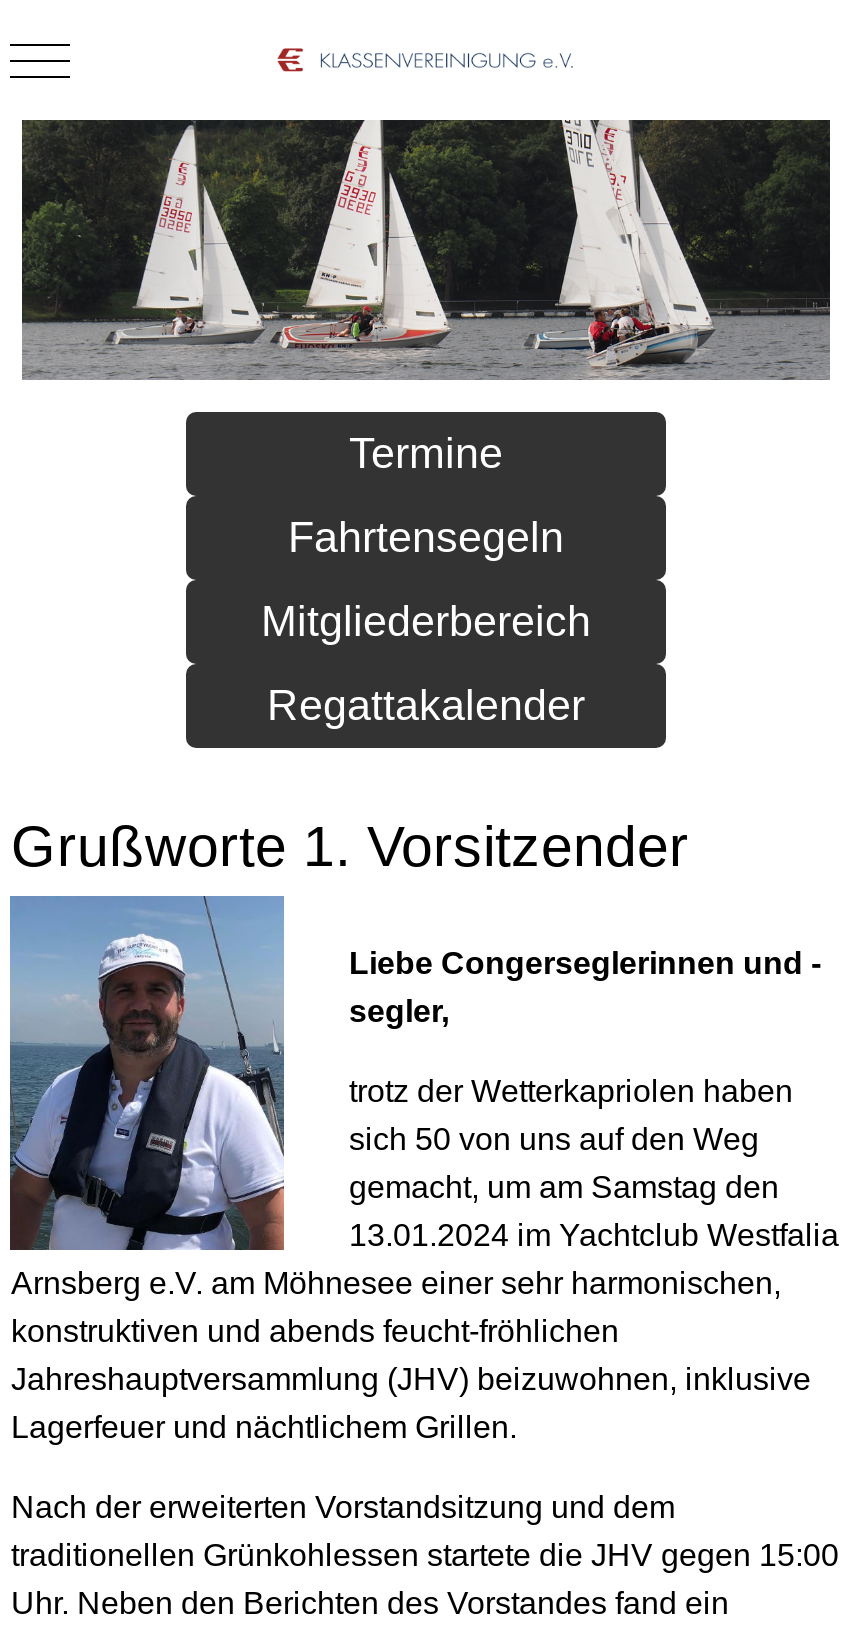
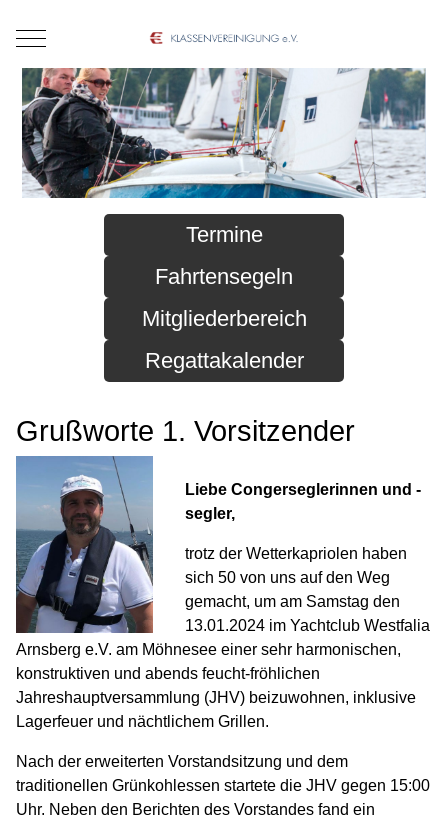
- [image]
+ [image]
